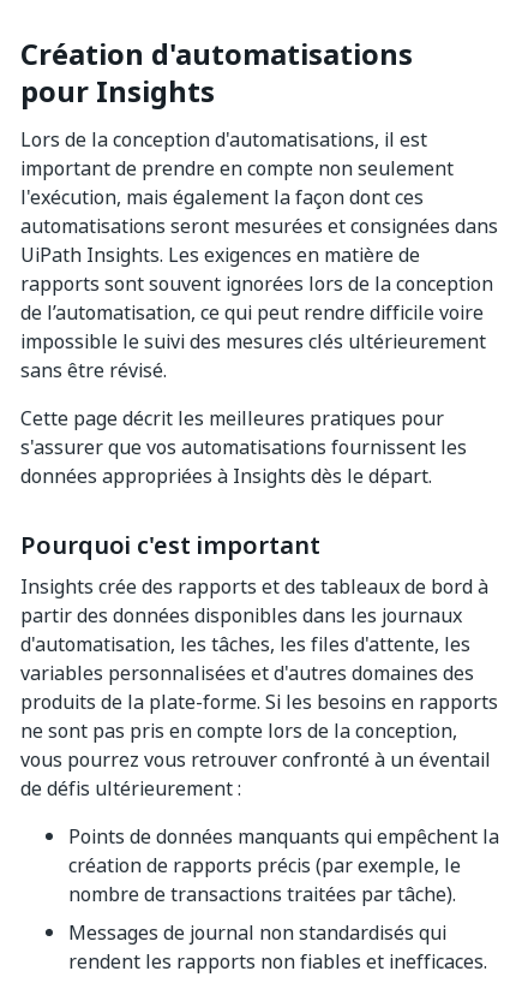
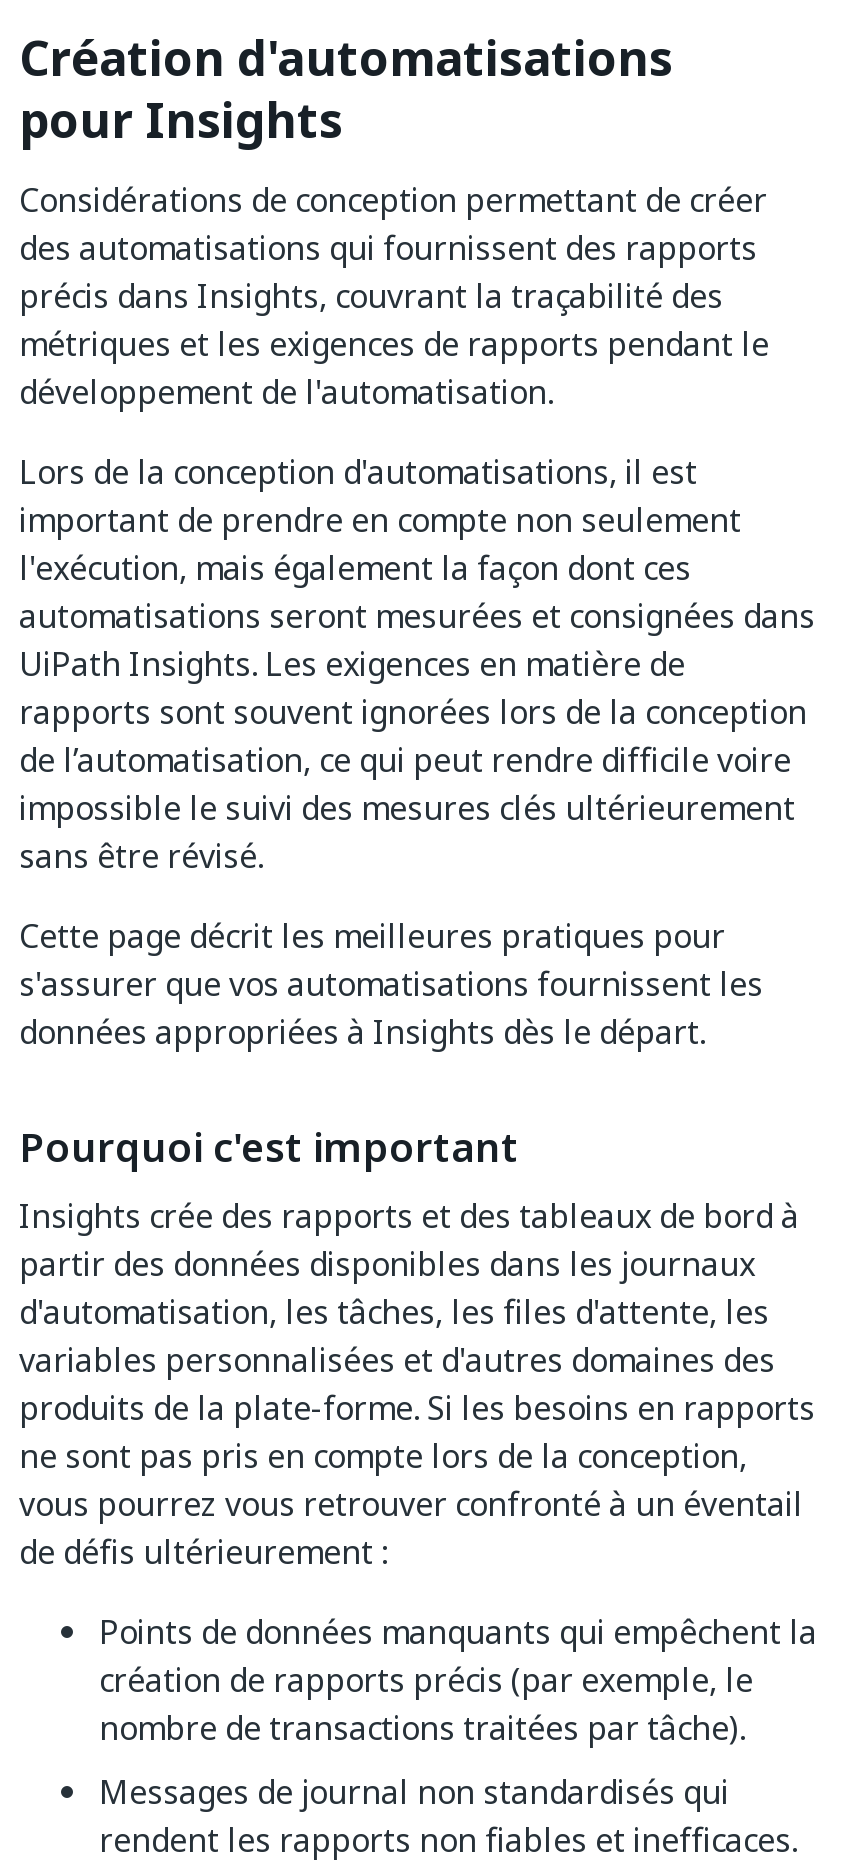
+ Considérations de conception permettant de créer
+ des automatisations qui fournissent des rapports
+ précis dans Insights, couvrant la traçabilité des
+ métriques et les exigences de rapports pendant le
+ développement de l'automatisation.
